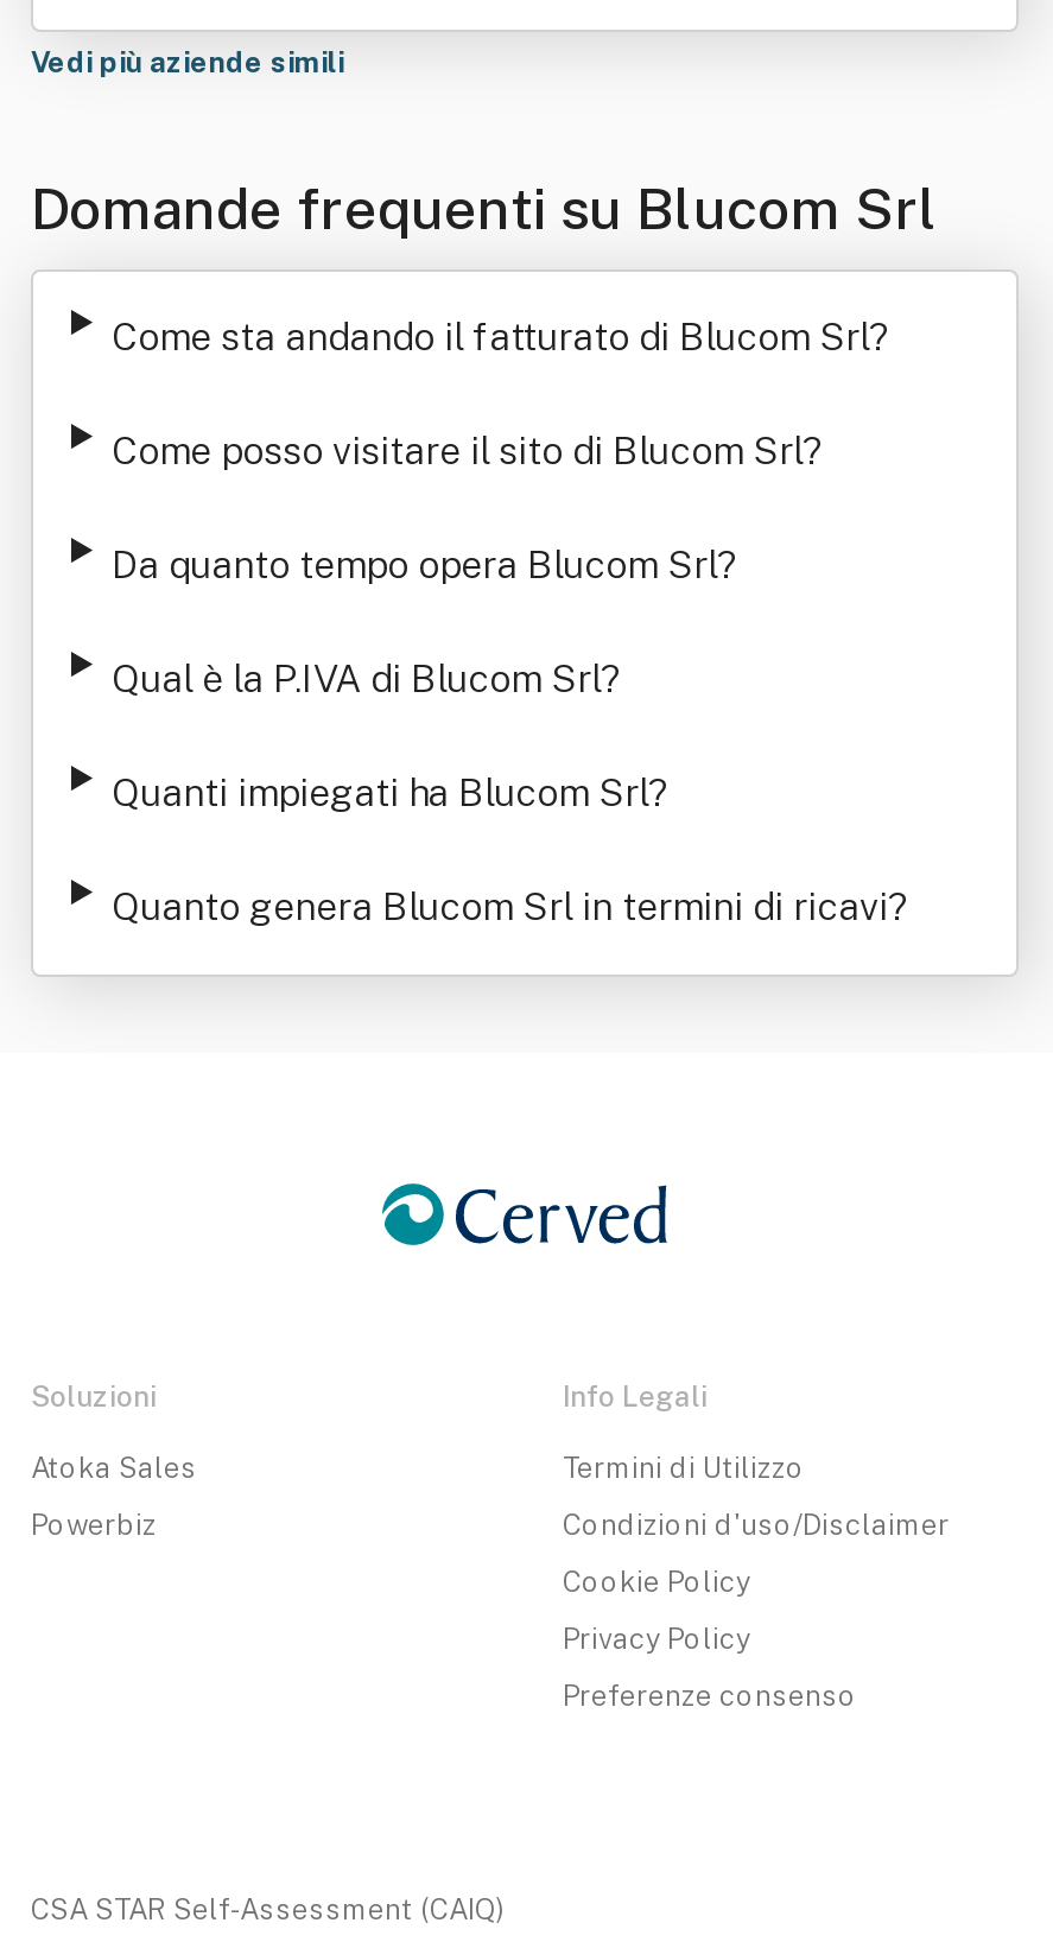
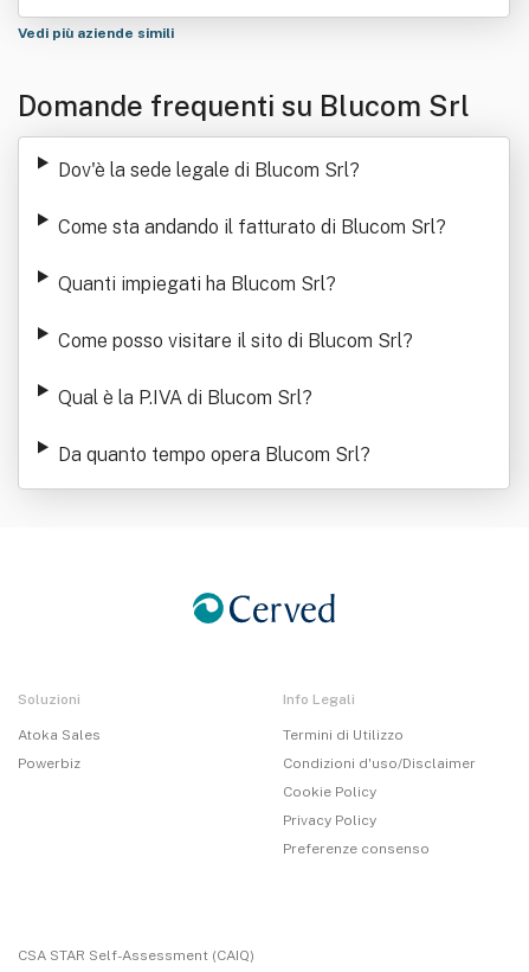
+ Dov'è la sede legale di Blucom Srl?

moved down: Come sta andando il fatturato di Blucom Srl?

moved down: Come posso visitare il sito di Blucom Srl? | Qual è la P.IVA di Blucom Srl? | Da quanto tempo opera Blucom Srl?

moved up: Quanti impiegati ha Blucom Srl?

- Quanto genera Blucom Srl in termini di ricavi?
